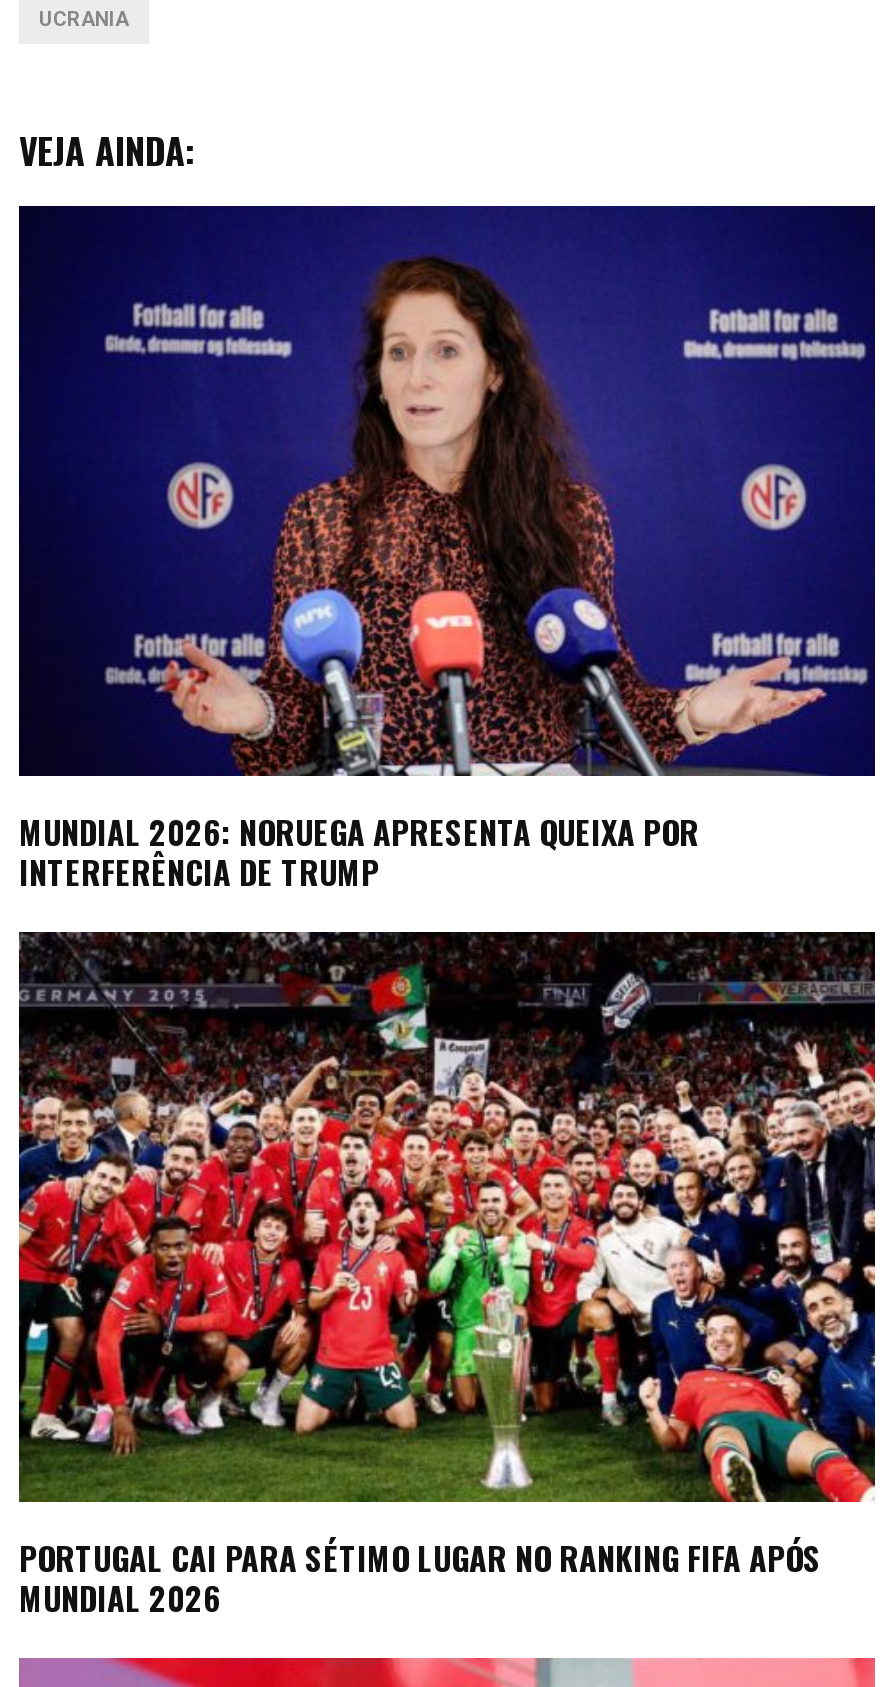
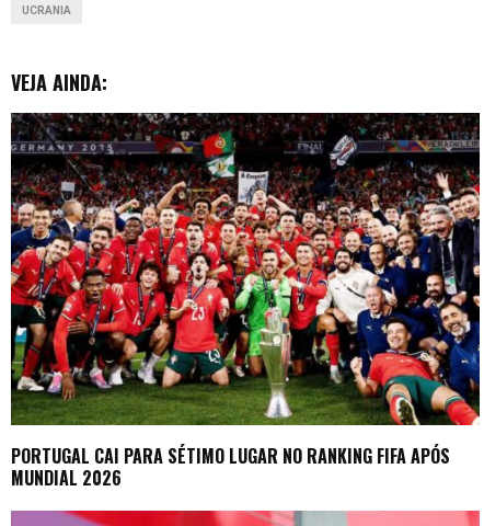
- [image]
- MUNDIAL 2026: NORUEGA APRESENTA QUEIXA POR
- INTERFERÊNCIA DE TRUMP
